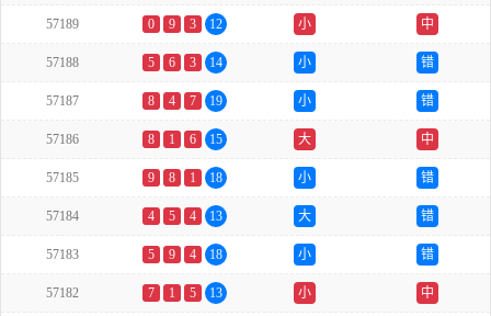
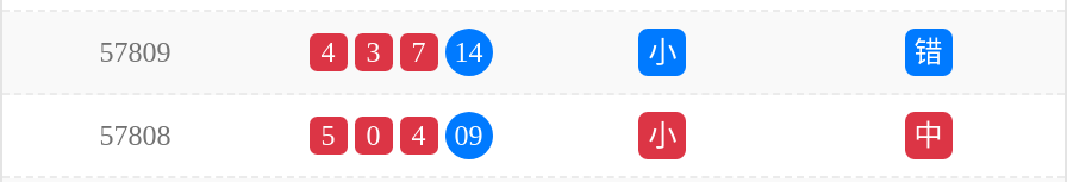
- 57189
- 0
- 9
+ 57809
+ 4

- 12
- 小
- 中
- 57188
- 5
- 6
- 3
+ 7

- 57187
- 8
+ 57808
+ 5
+ 0

- 7
- 19
- 小
- 错
- 57186
- 8
- 1
- 6
- 15
- 大
- 中
- 57185
- 9
- 8
- 1
- 18
- 小
- 错
- 57184
- 4
- 5
- 4
- 13
- 大
- 错
- 57183
- 5
- 9
- 4
- 18
- 小
- 错
- 57182
- 7
- 1
- 5
- 13
+ 09
